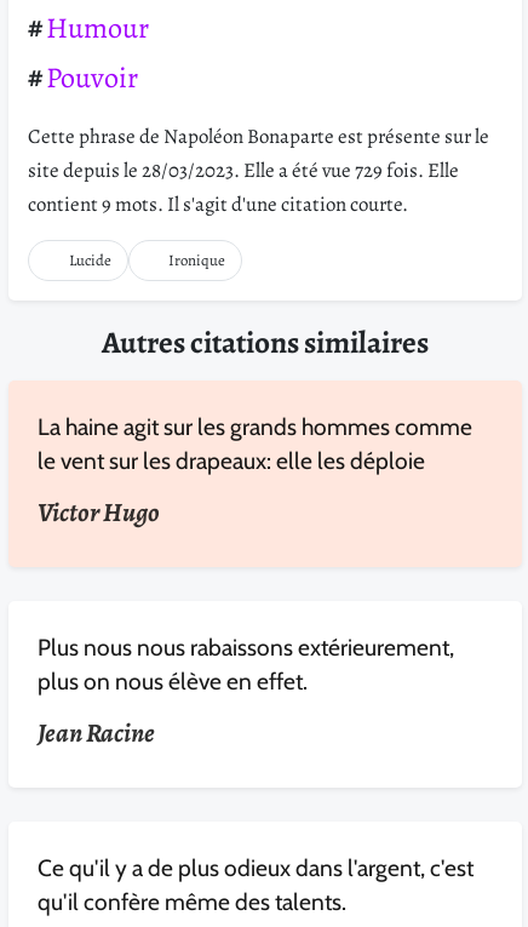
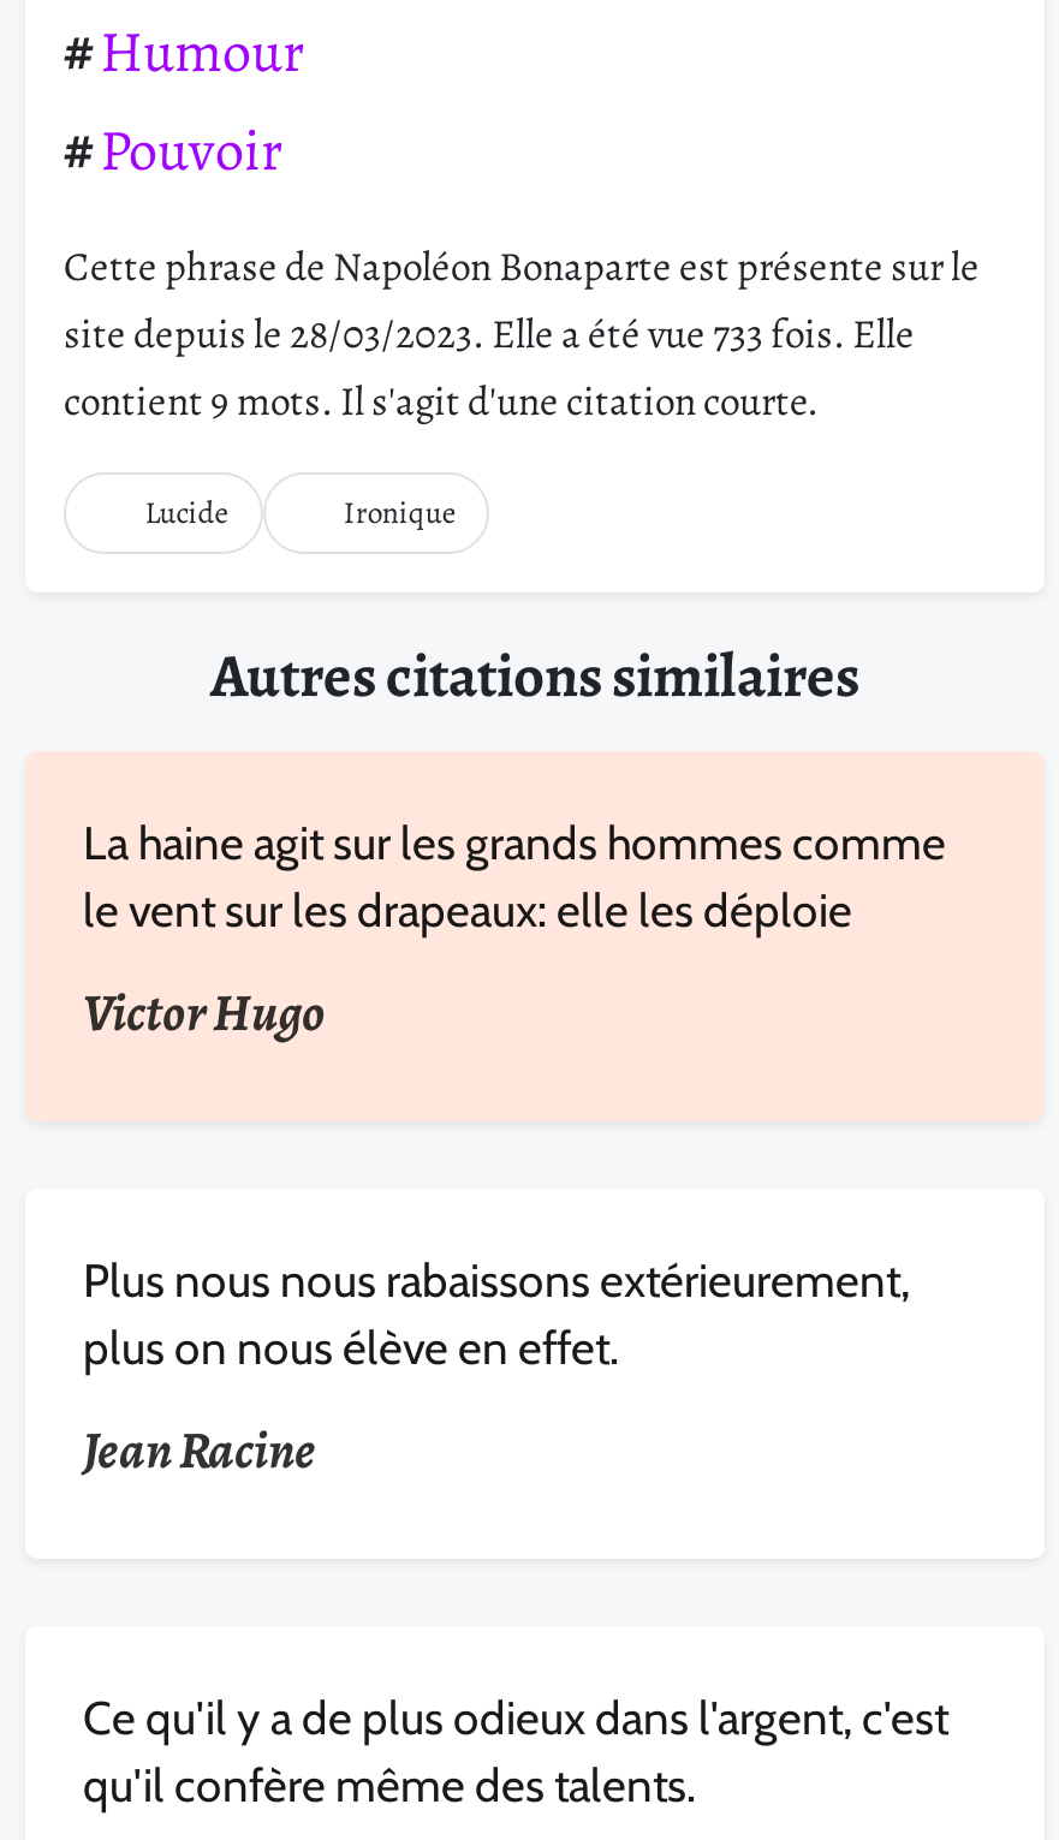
- site depuis le 28/03/2023. Elle a été vue 729 fois. Elle
+ site depuis le 28/03/2023. Elle a été vue 733 fois. Elle
